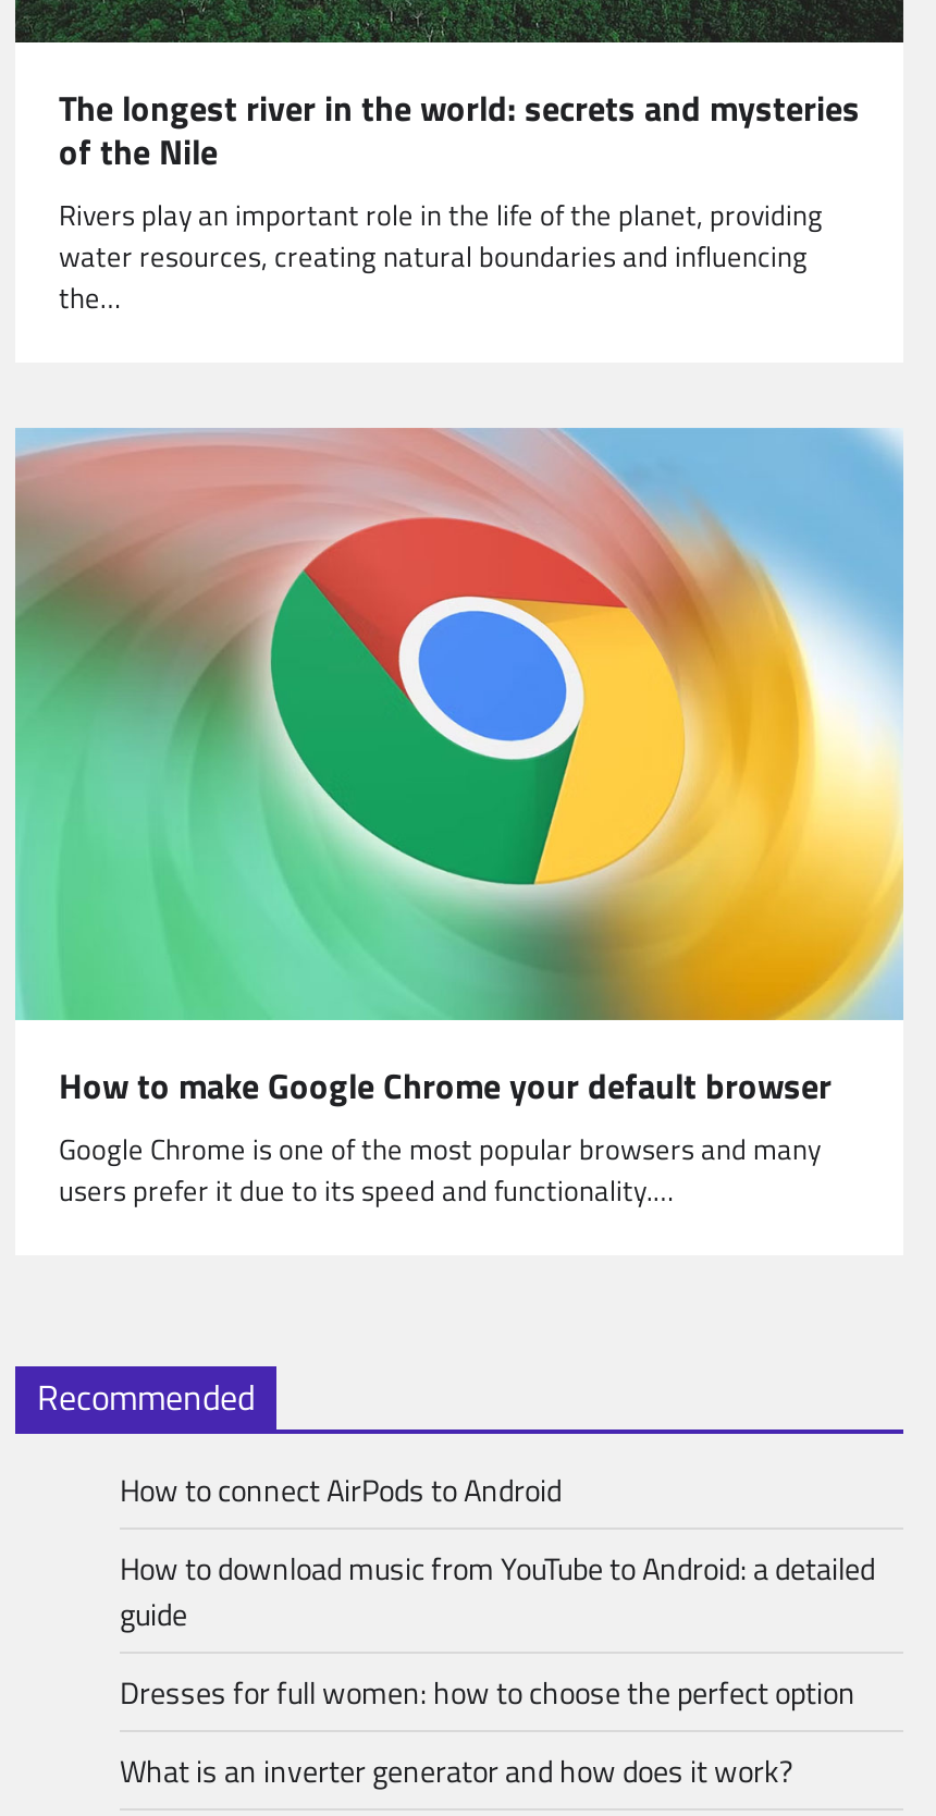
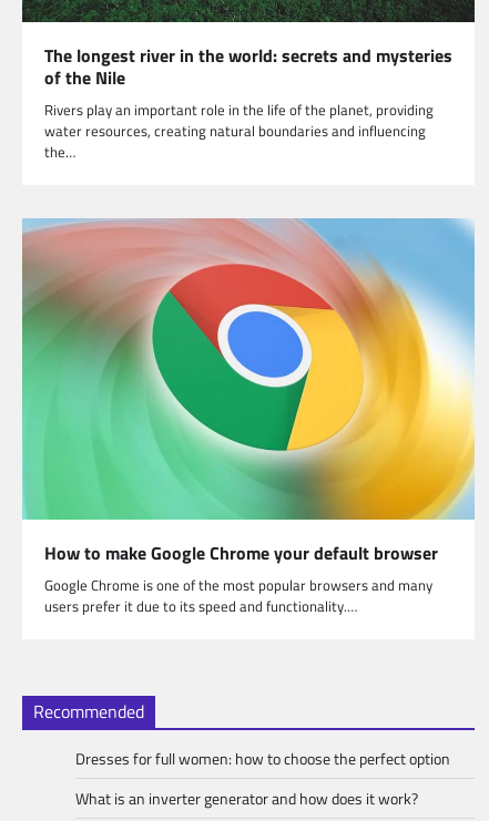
- How to connect AirPods to Android
- How to download music from YouTube to Android: a detailed
- guide
